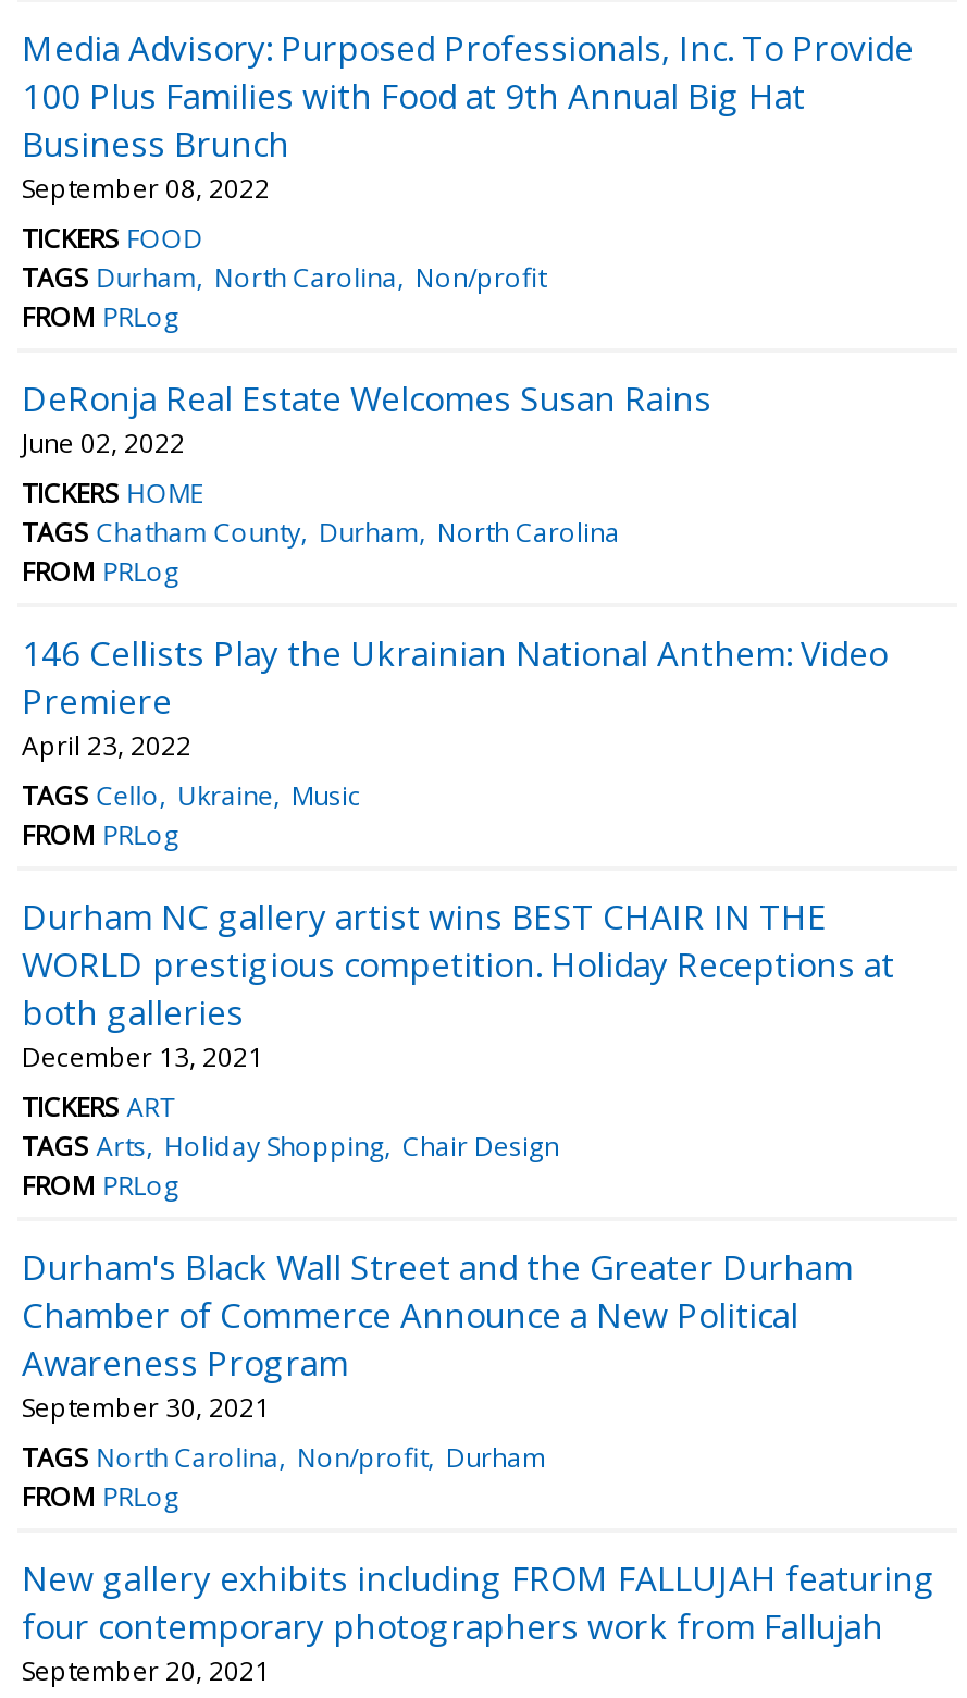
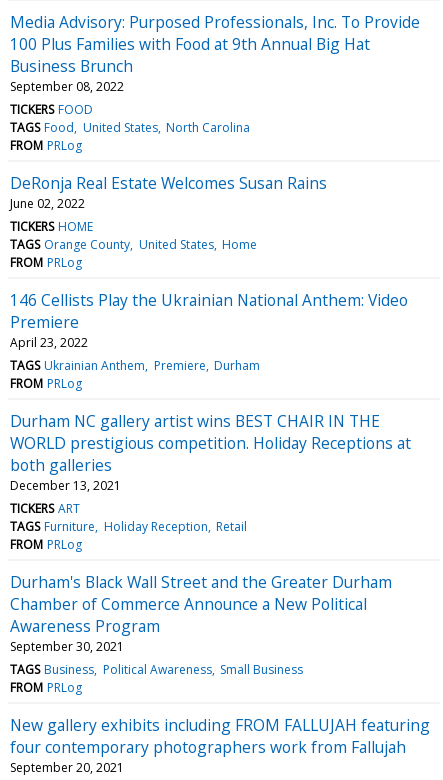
- TAGS Durham North Carolina Non/profit
+ TAGS Food United States North Carolina

- TAGS Chatham County Durham North Carolina
+ TAGS Orange County United States Home

- TAGS Cello Ukraine Music
+ TAGS Ukrainian Anthem Premiere Durham

- TAGS Arts Holiday Shopping Chair Design
+ TAGS Furniture Holiday Reception Retail

- TAGS North Carolina Non/profit Durham
+ TAGS Business Political Awareness Small Business
